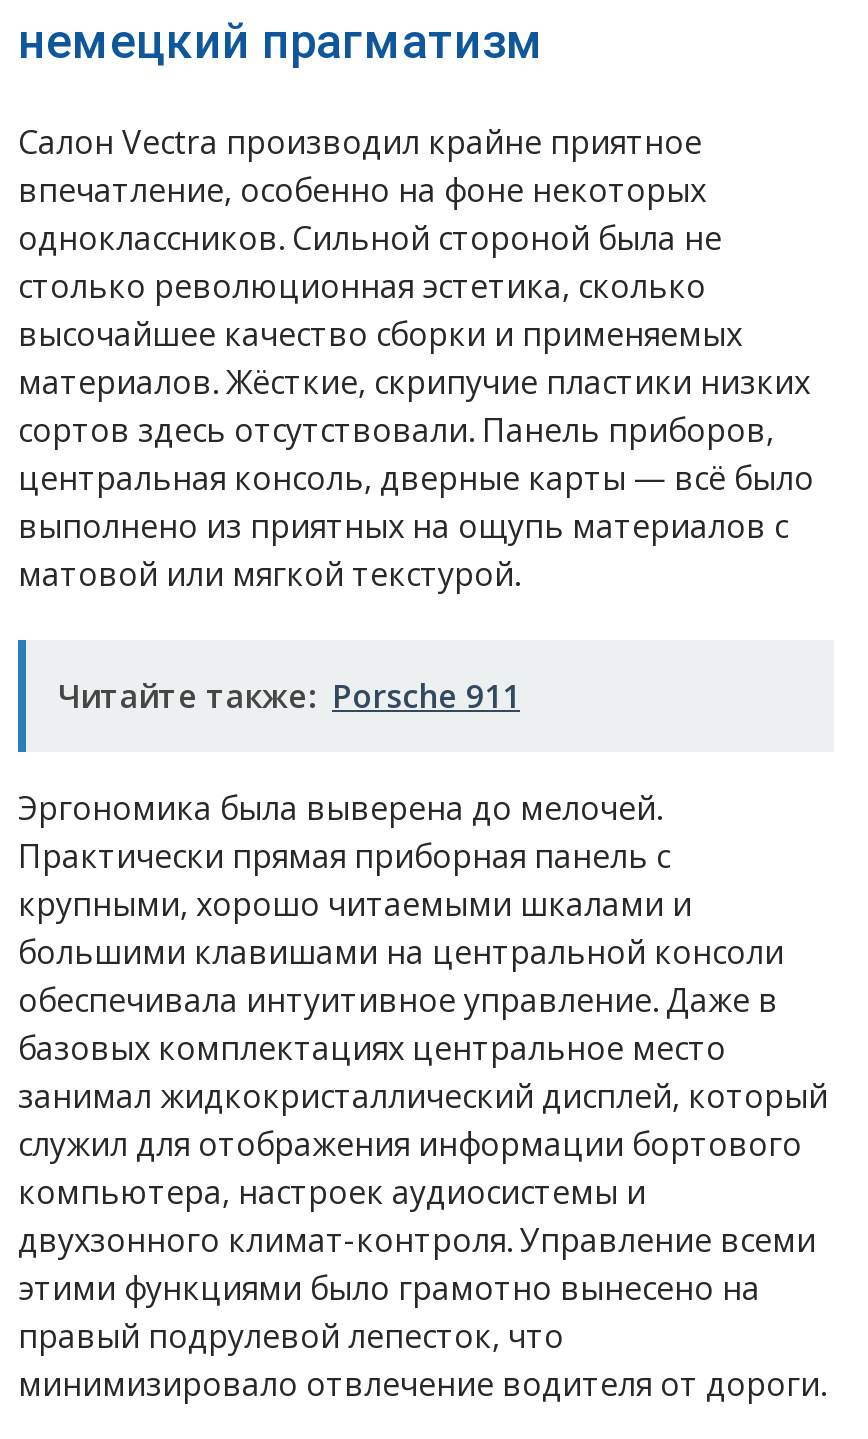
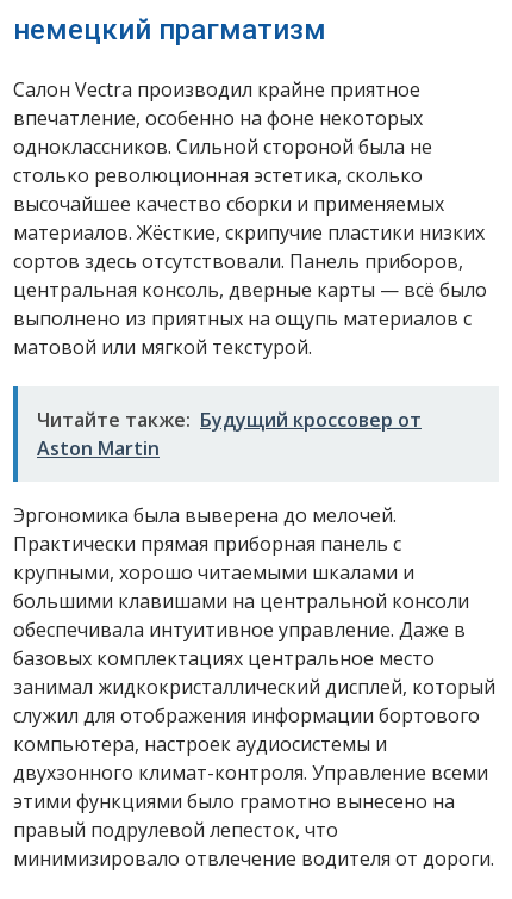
- Читайте также: Porsche 911
+ Читайте также: Будущий кроссовер от
+ Aston Martin
